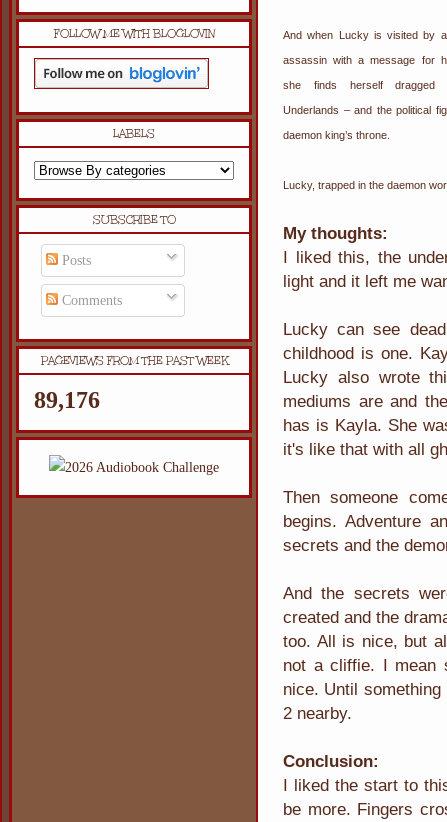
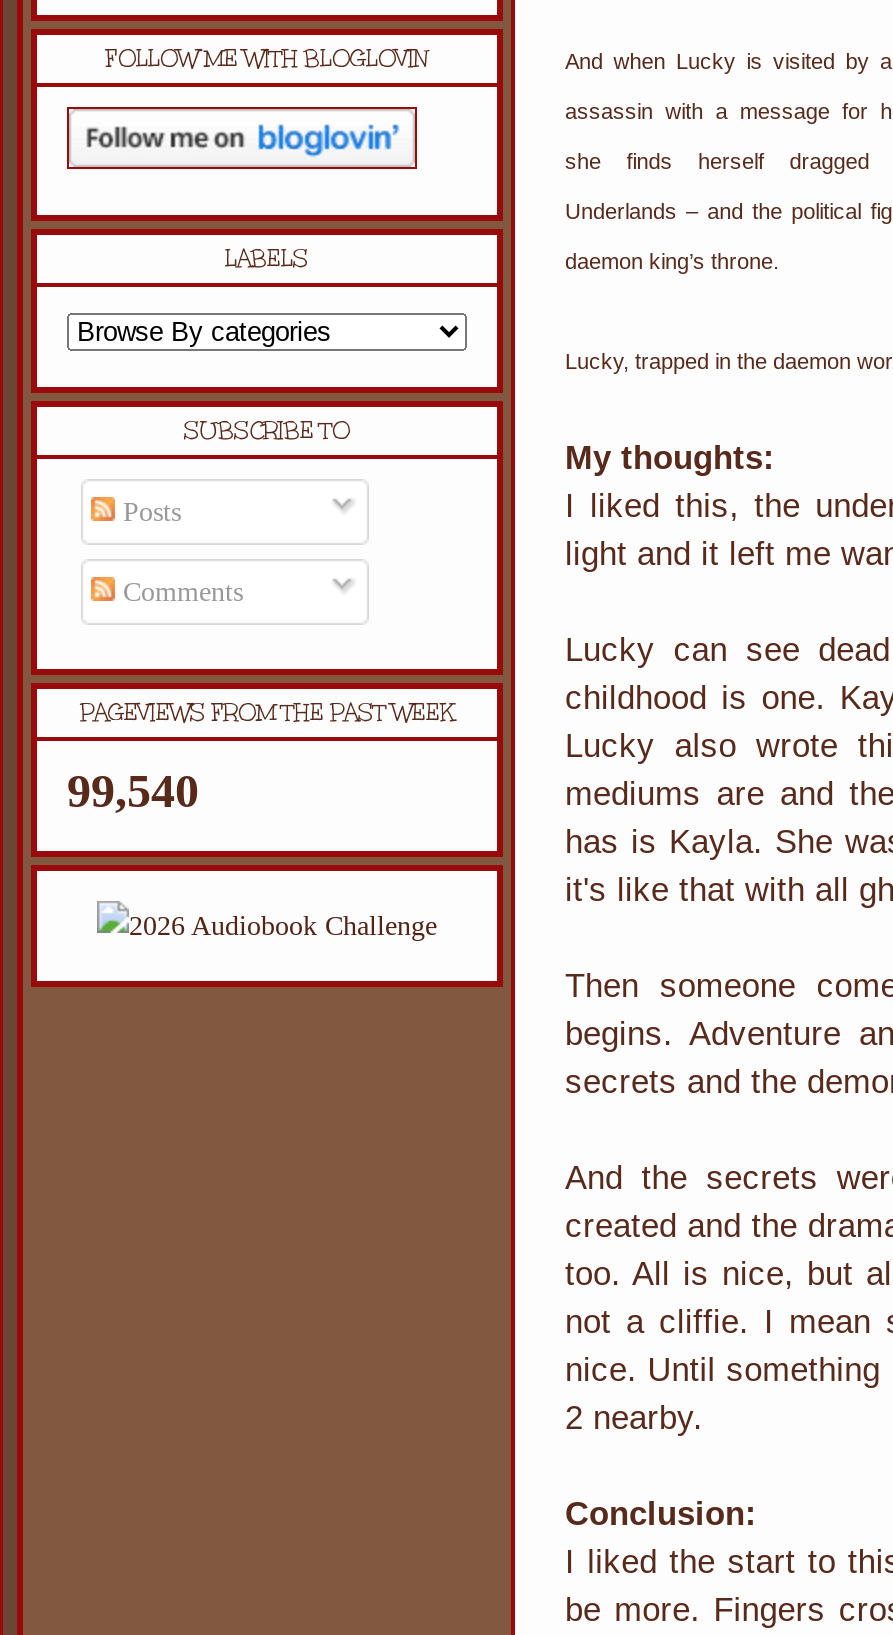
- 89,176
+ 99,540
